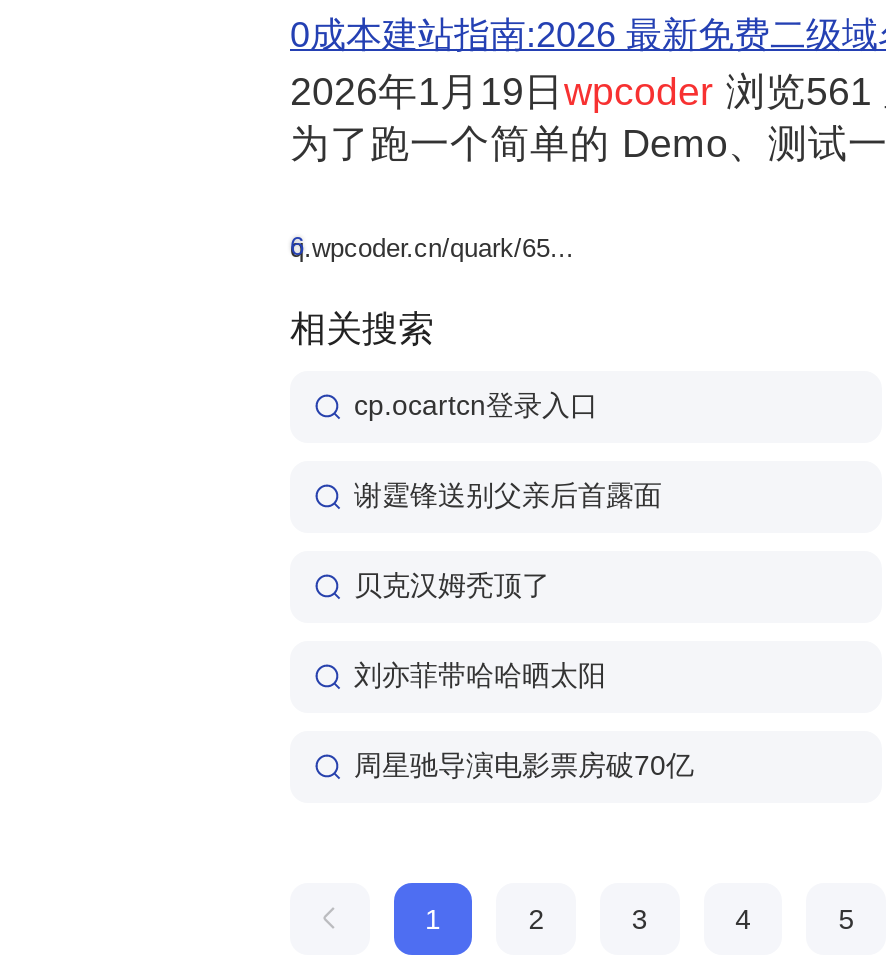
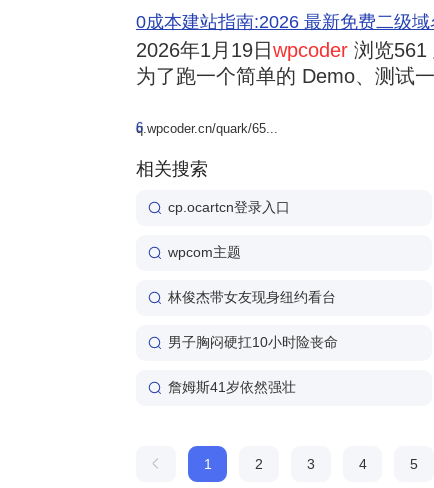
- 谢霆锋送别父亲后首露面
+ wpcom主题

- 贝克汉姆秃顶了
+ 林俊杰带女友现身纽约看台

- 刘亦菲带哈哈晒太阳
+ 男子胸闷硬扛10小时险丧命

- 周星驰导演电影票房破70亿
+ 詹姆斯41岁依然强壮
